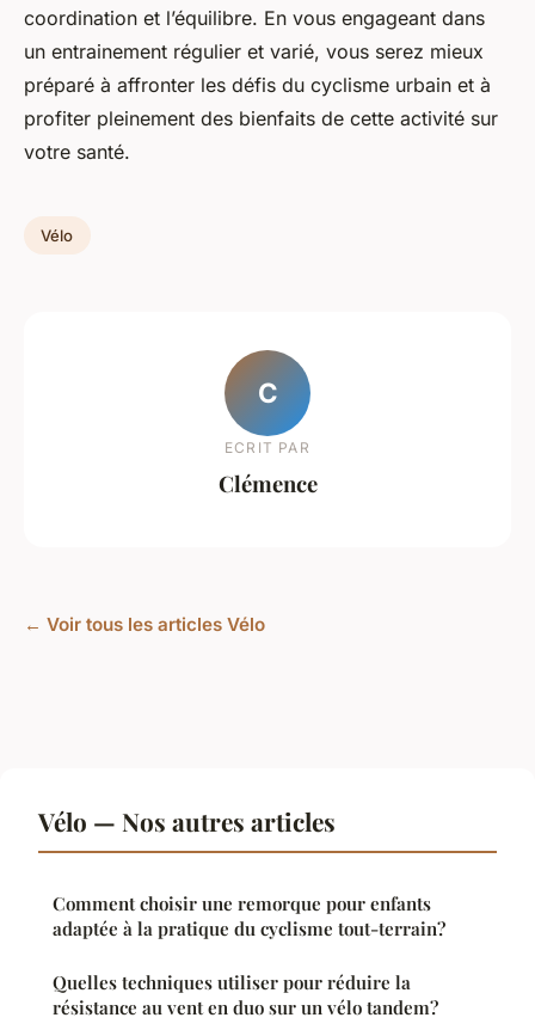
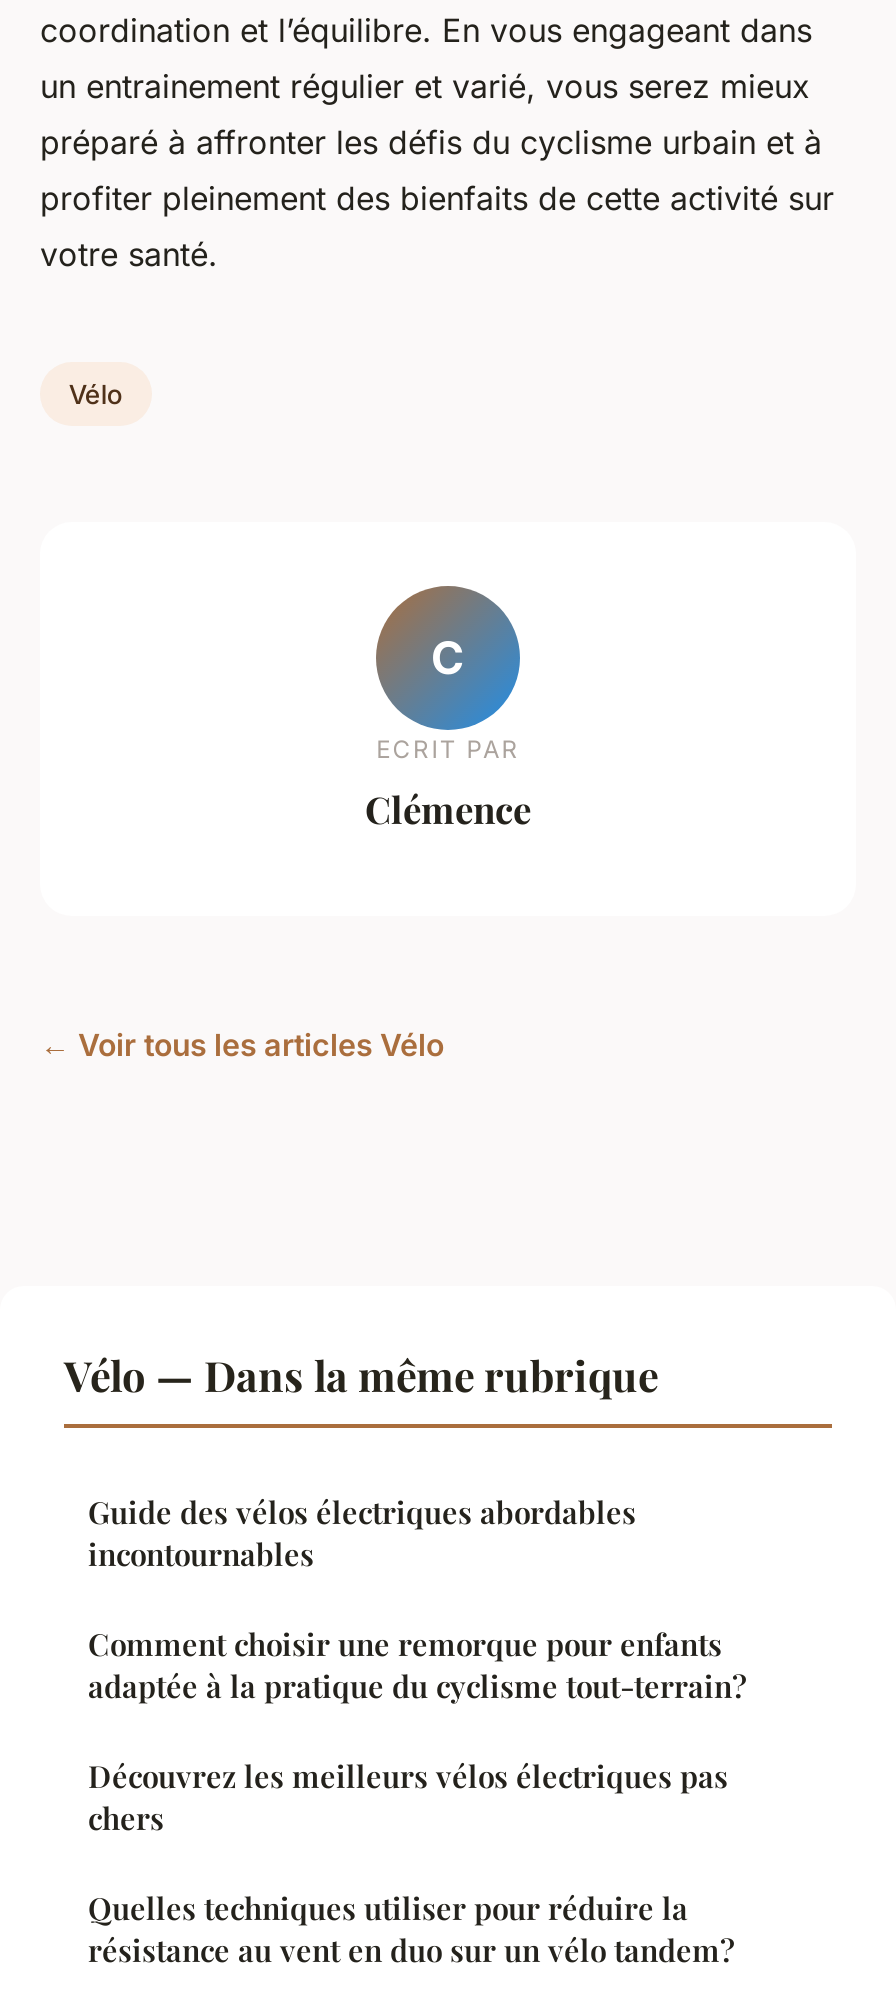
- Vélo — Nos autres articles
+ Vélo — Dans la même rubrique
+ Guide des vélos électriques abordables
+ incontournables

+ Découvrez les meilleurs vélos électriques pas
+ chers
